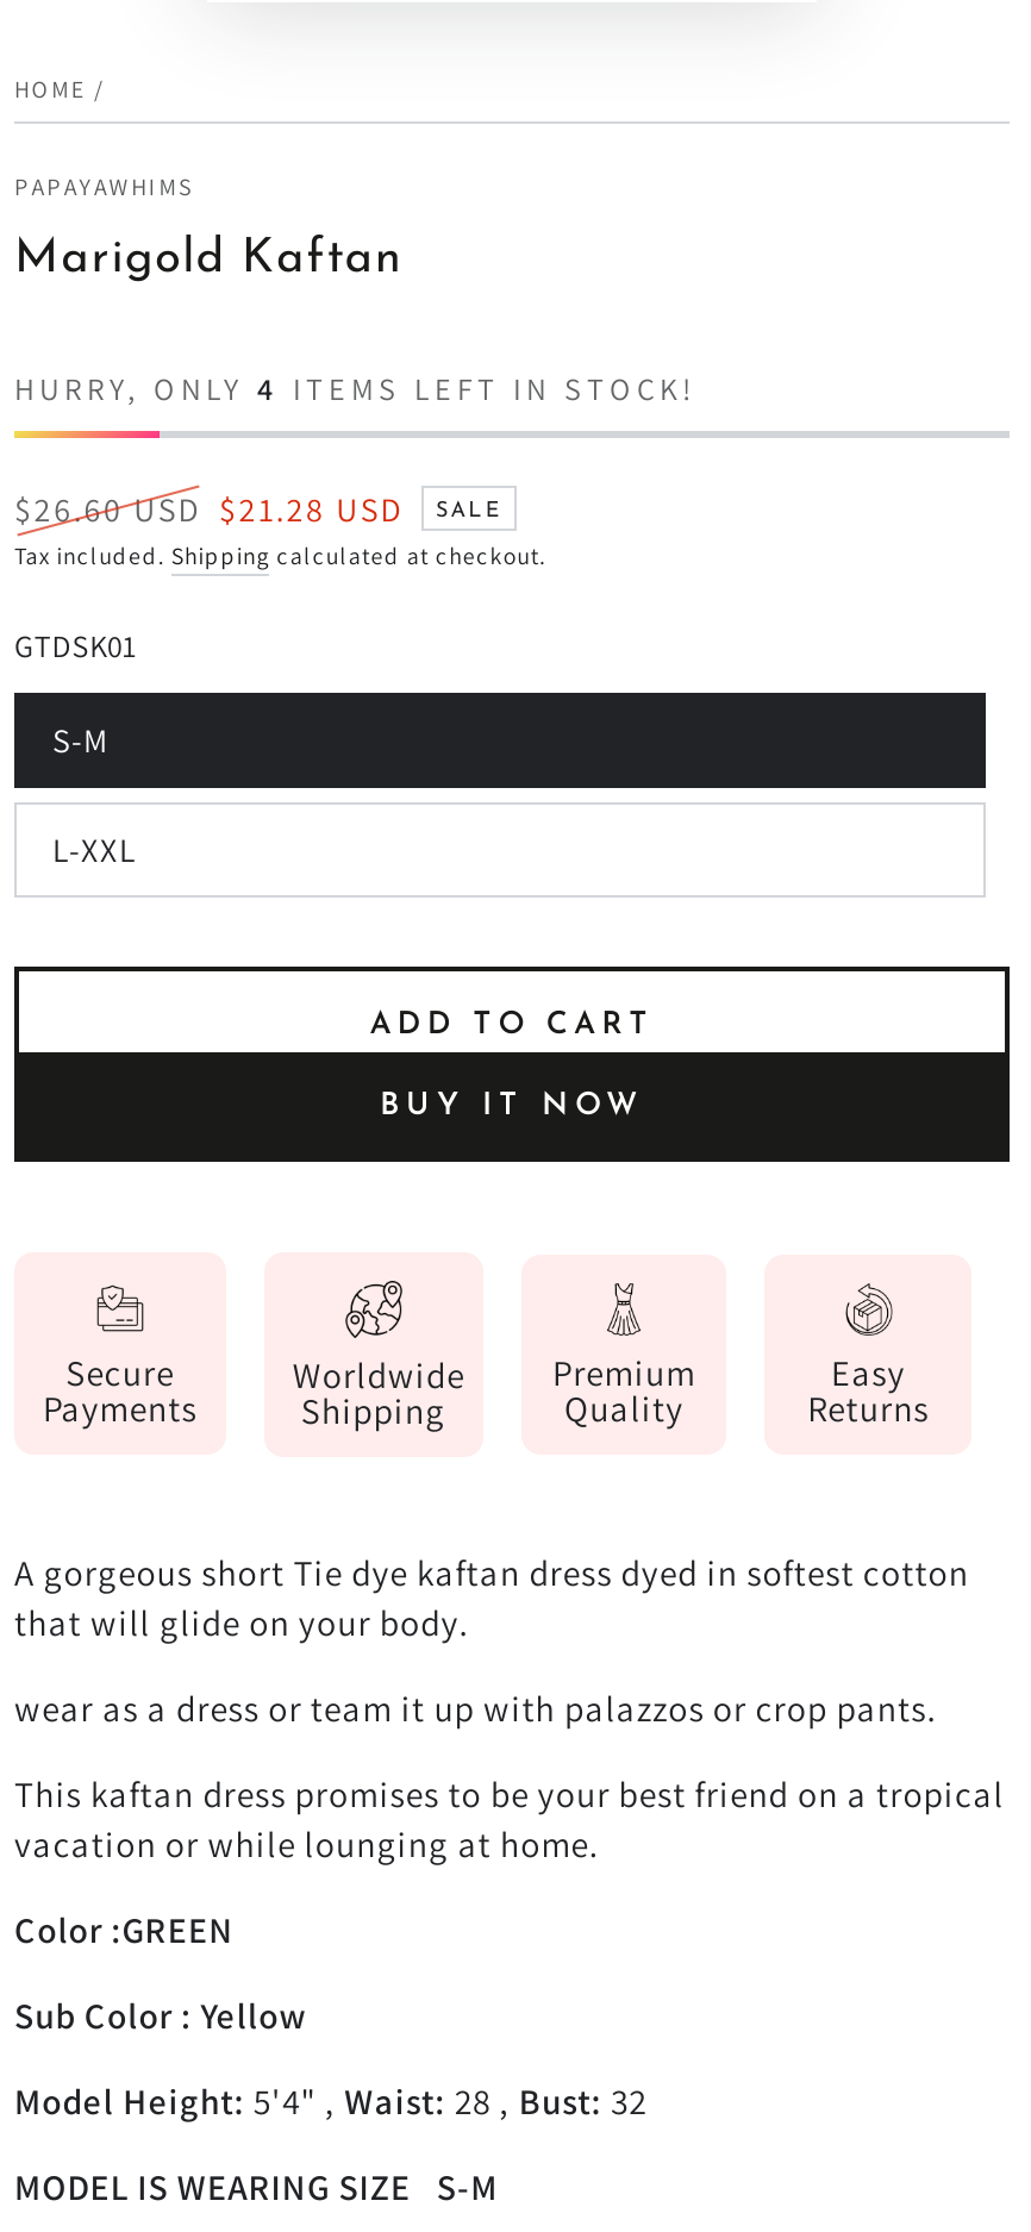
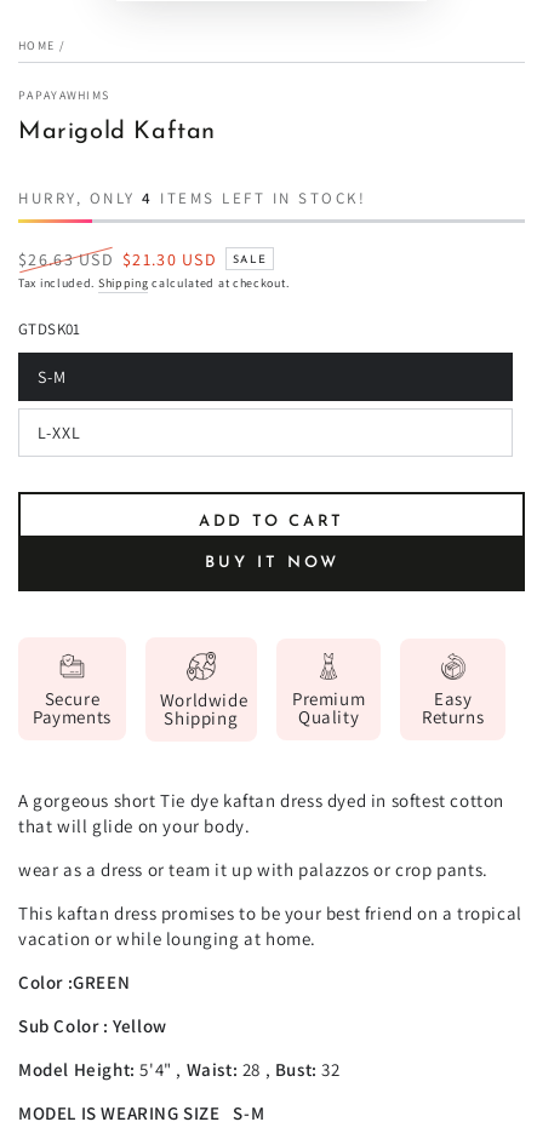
- $26.60 USD
+ $26.63 USD

- $21.28 USD
+ $21.30 USD
